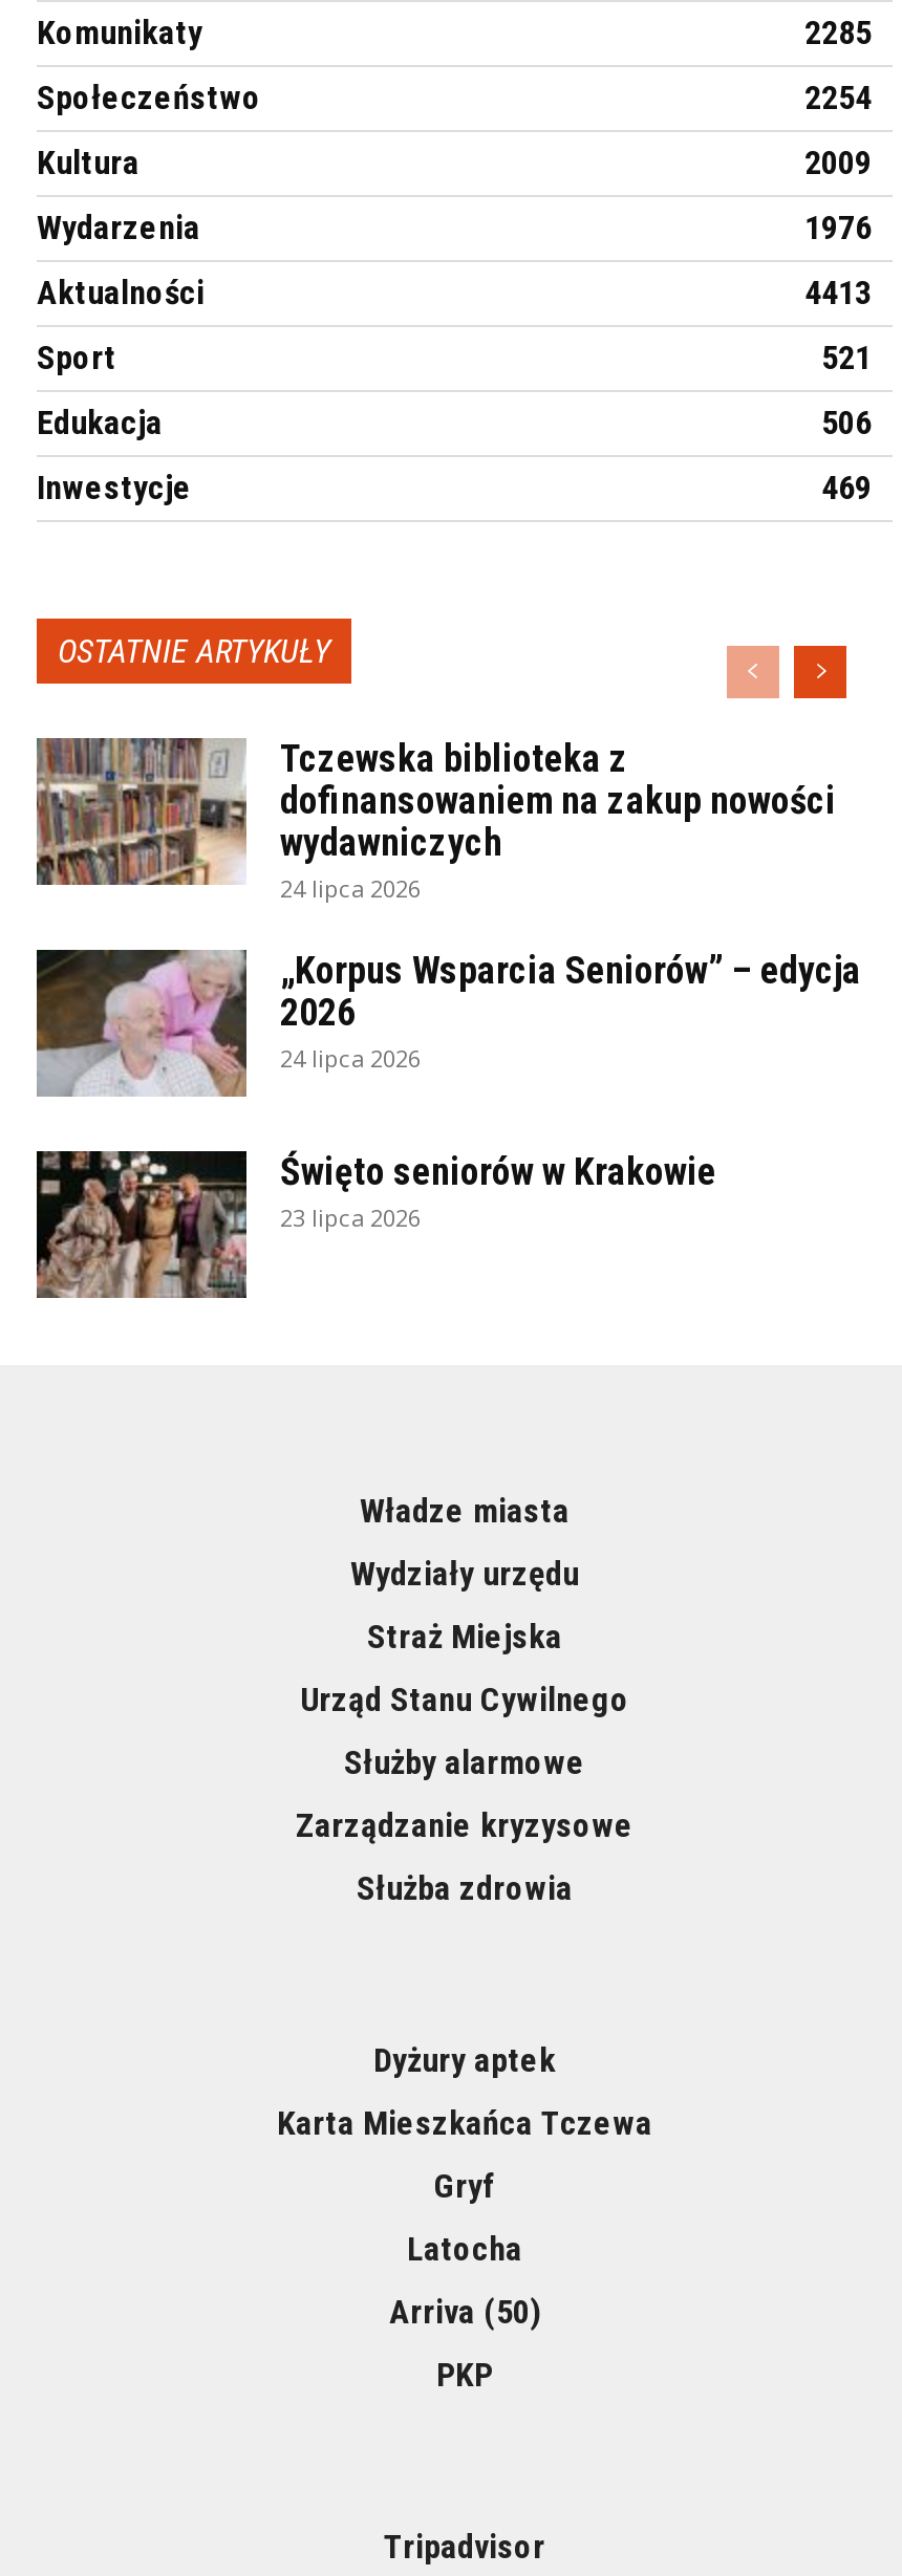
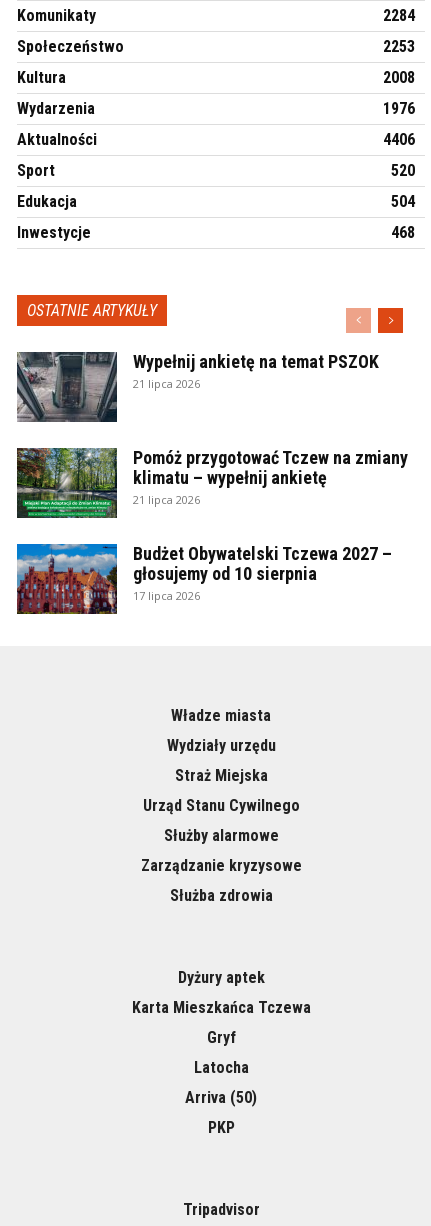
- 2285
+ 2284

- 2254
+ 2253

- 2009
+ 2008

- 4413
+ 4406

- 521
+ 520

- 506
+ 504

- 469
+ 468

- [image]
- Tczewska biblioteka z
- dofinansowaniem na zakup nowości
- wydawniczych
- 24 lipca 2026
+ [image]
+ Wypełnij ankietę na temat PSZOK
+ 21 lipca 2026

- [image]
- „Korpus Wsparcia Seniorów” – edycja
- 2026
- 24 lipca 2026
+ [image]
+ Pomóż przygotować Tczew na zmiany
+ klimatu – wypełnij ankietę
+ 21 lipca 2026

- [image]
- Święto seniorów w Krakowie
- 23 lipca 2026
+ [image]
+ Budżet Obywatelski Tczewa 2027 –
+ głosujemy od 10 sierpnia
+ 17 lipca 2026
